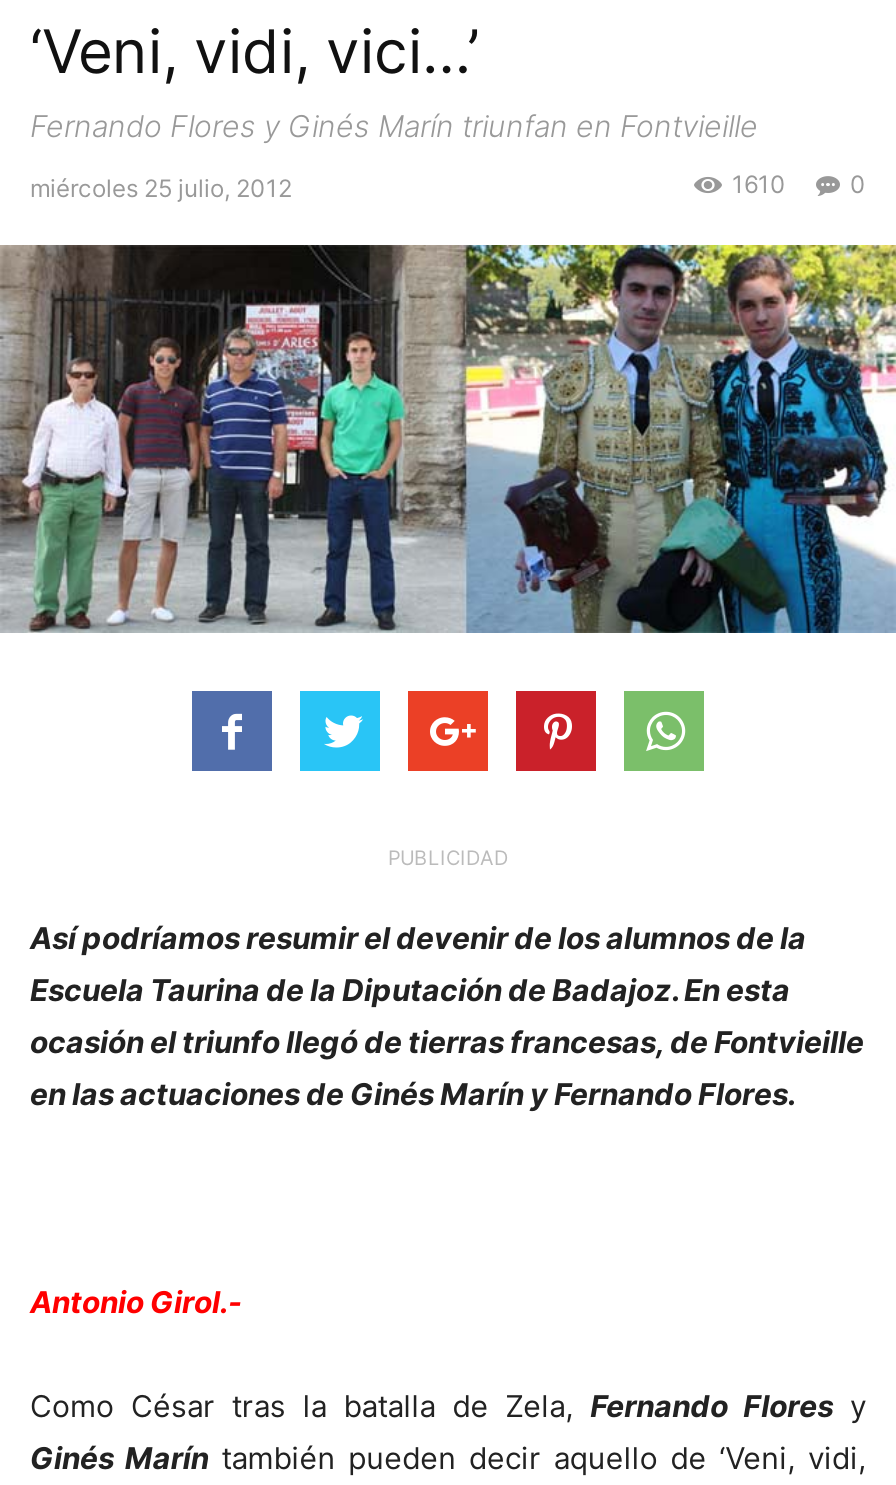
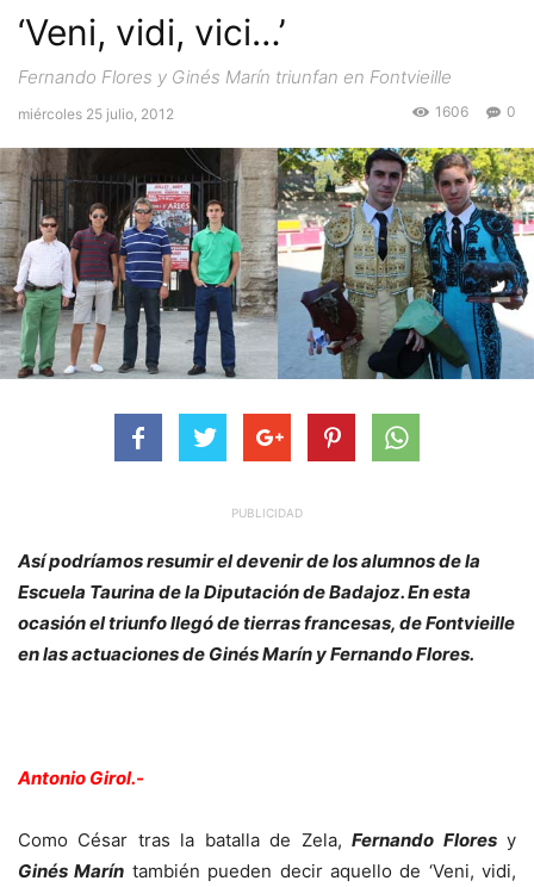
- 1610
+ 1606
